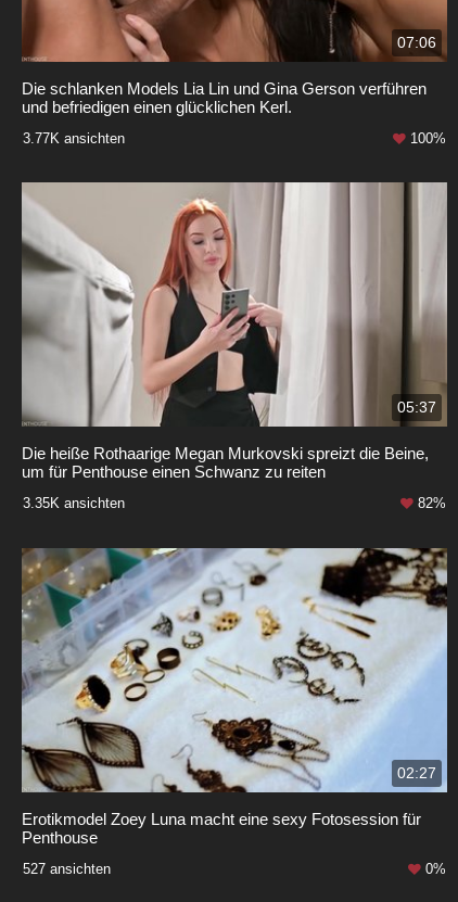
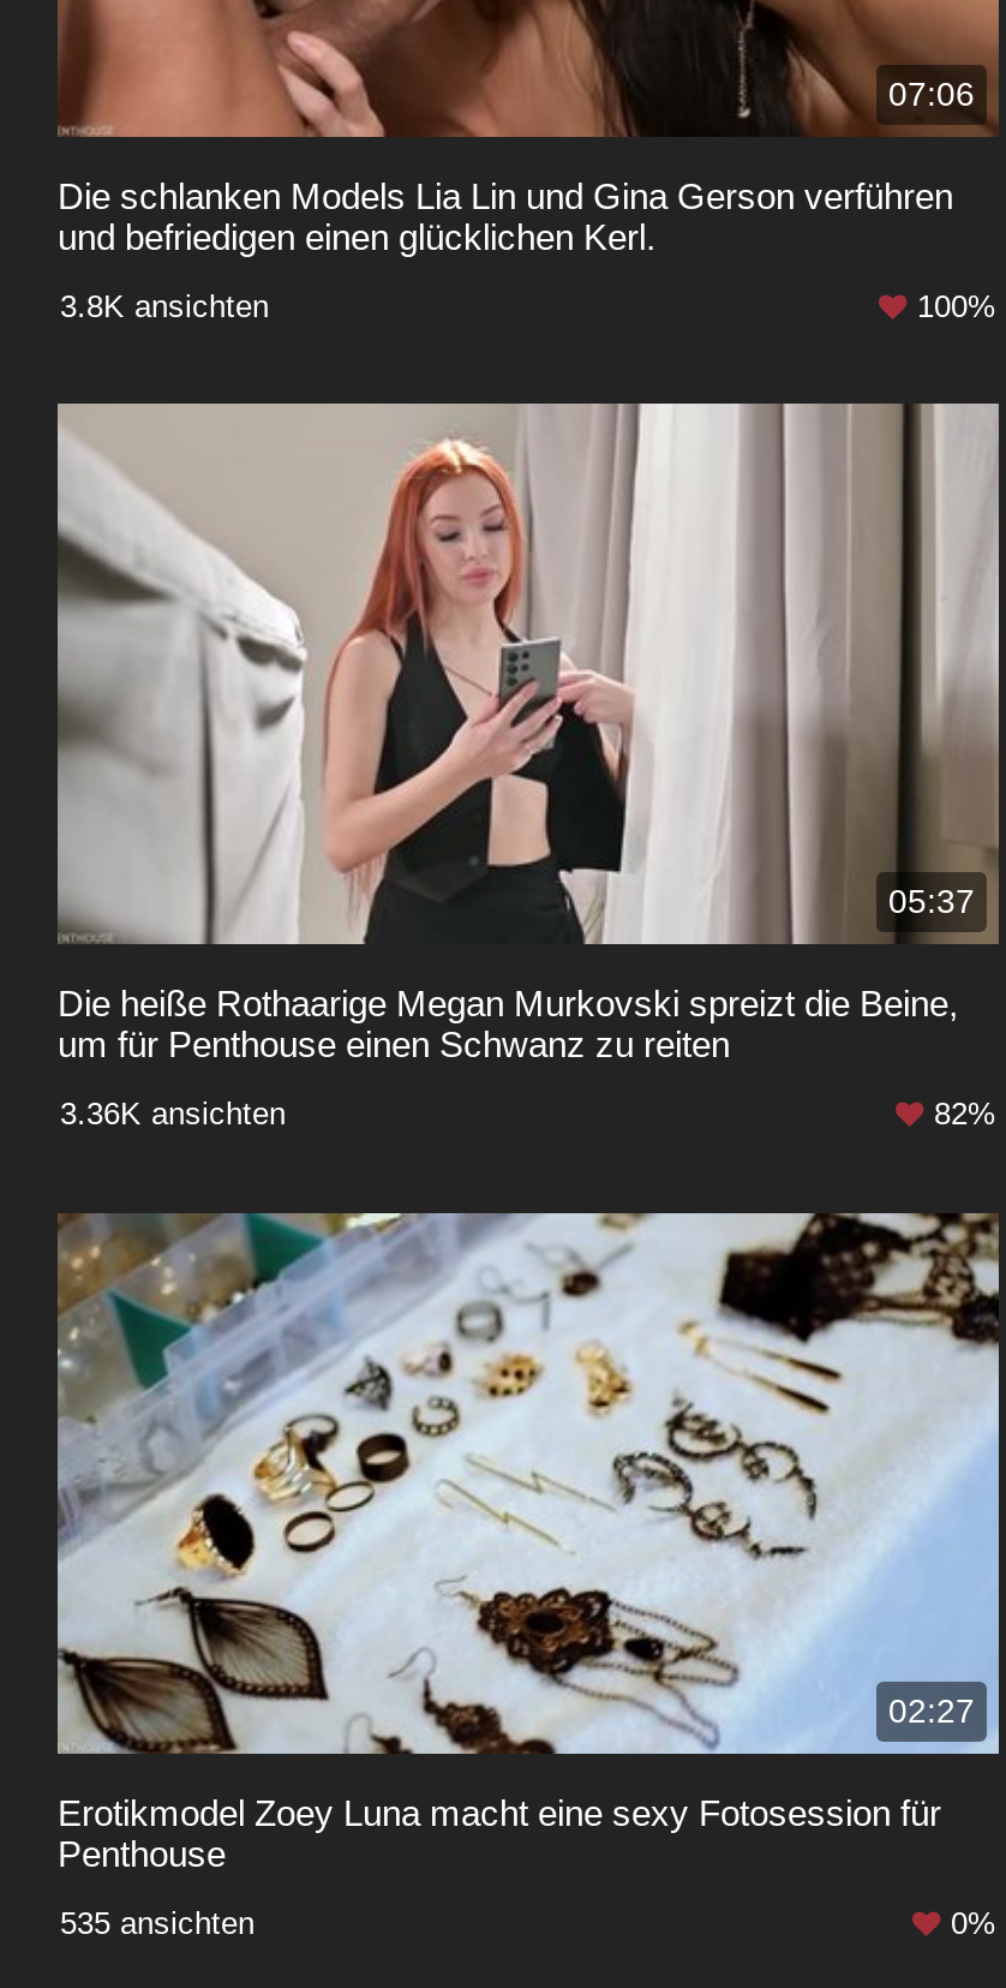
- 3.77K ansichten
+ 3.8K ansichten

- 3.35K ansichten
+ 3.36K ansichten

- 527 ansichten
+ 535 ansichten
